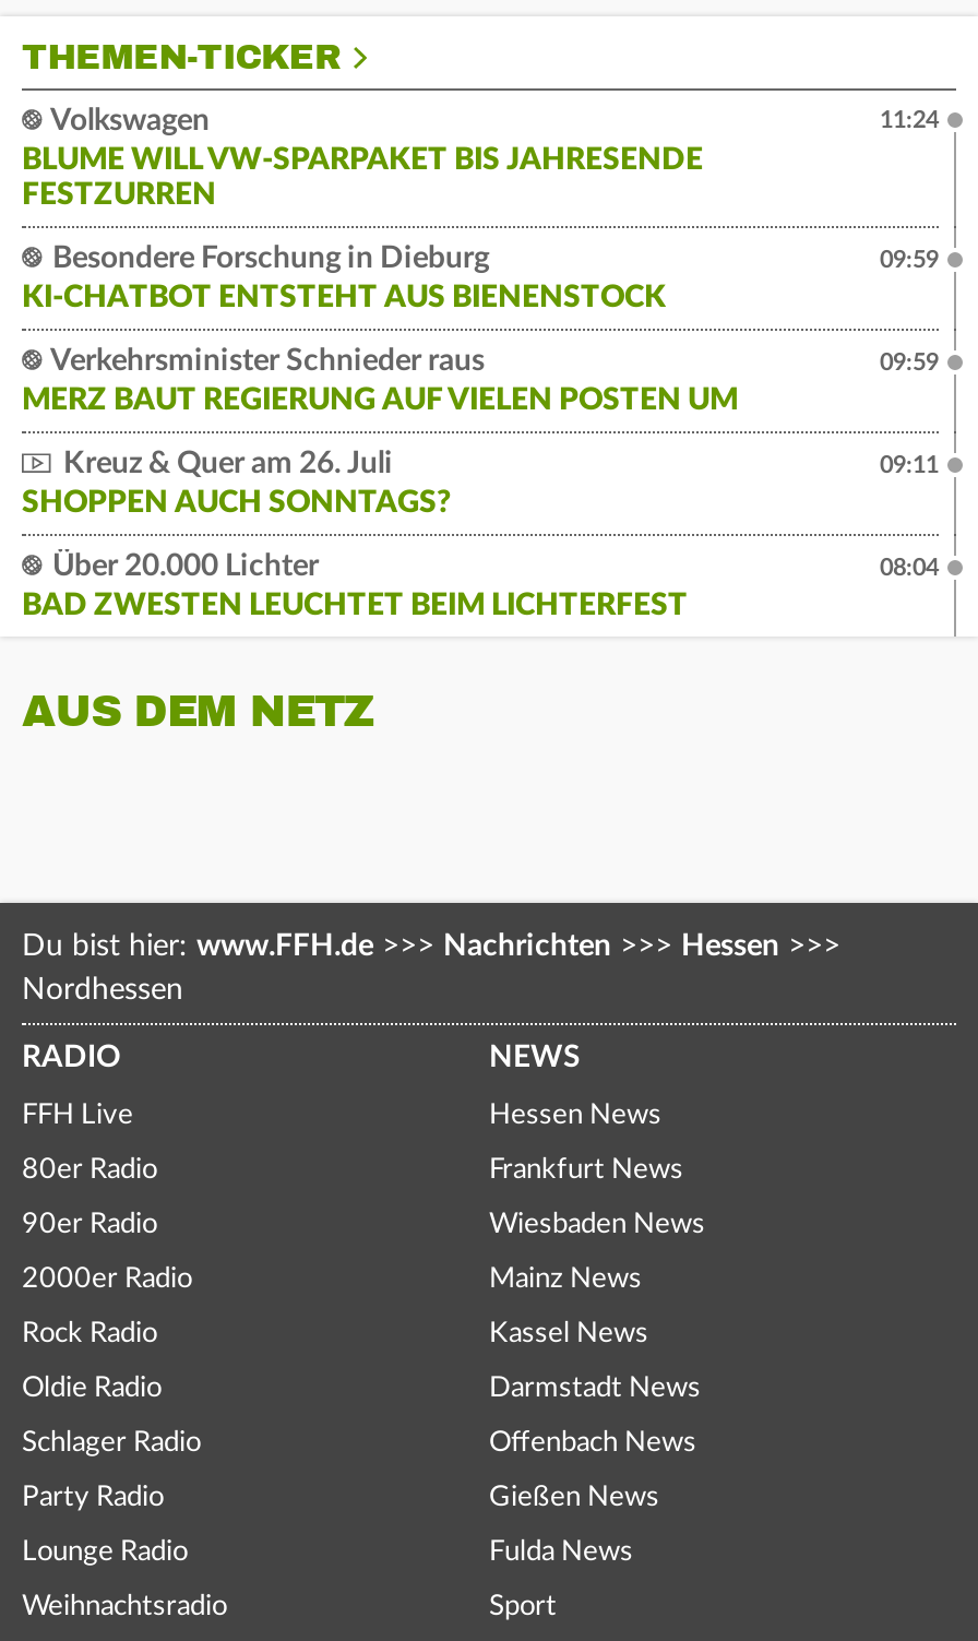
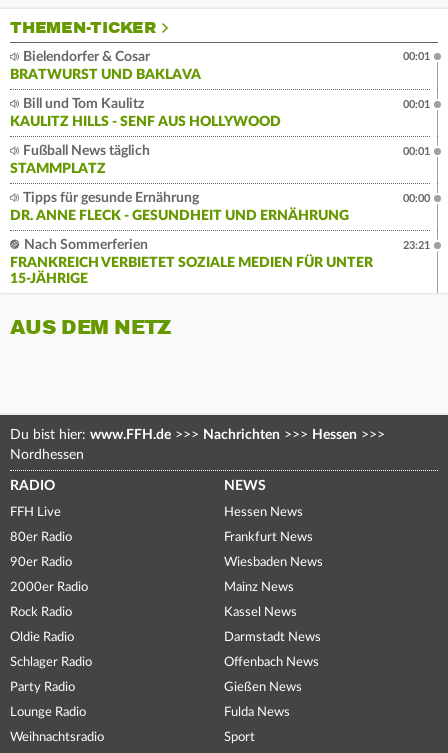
- Volkswagen
- BLUME WILL VW-SPARPAKET BIS JAHRESENDE
- FESTZURREN
+ Bielendorfer & Cosar
+ BRATWURST UND BAKLAVA

- 11:24
+ 00:01

- Besondere Forschung in Dieburg
- KI-CHATBOT ENTSTEHT AUS BIENENSTOCK
+ Bill und Tom Kaulitz
+ KAULITZ HILLS - SENF AUS HOLLYWOOD

- 09:59
+ 00:01

- Verkehrsminister Schnieder raus
- MERZ BAUT REGIERUNG AUF VIELEN POSTEN UM
+ Fußball News täglich
+ STAMMPLATZ

- 09:59
+ 00:01

- Kreuz & Quer am 26. Juli
- SHOPPEN AUCH SONNTAGS?
+ Tipps für gesunde Ernährung
+ DR. ANNE FLECK - GESUNDHEIT UND ERNÄHRUNG

- 09:11
+ 00:00

- Über 20.000 Lichter
- BAD ZWESTEN LEUCHTET BEIM LICHTERFEST
+ Nach Sommerferien
+ FRANKREICH VERBIETET SOZIALE MEDIEN FÜR UNTER
+ 15-JÄHRIGE

- 08:04
+ 23:21
